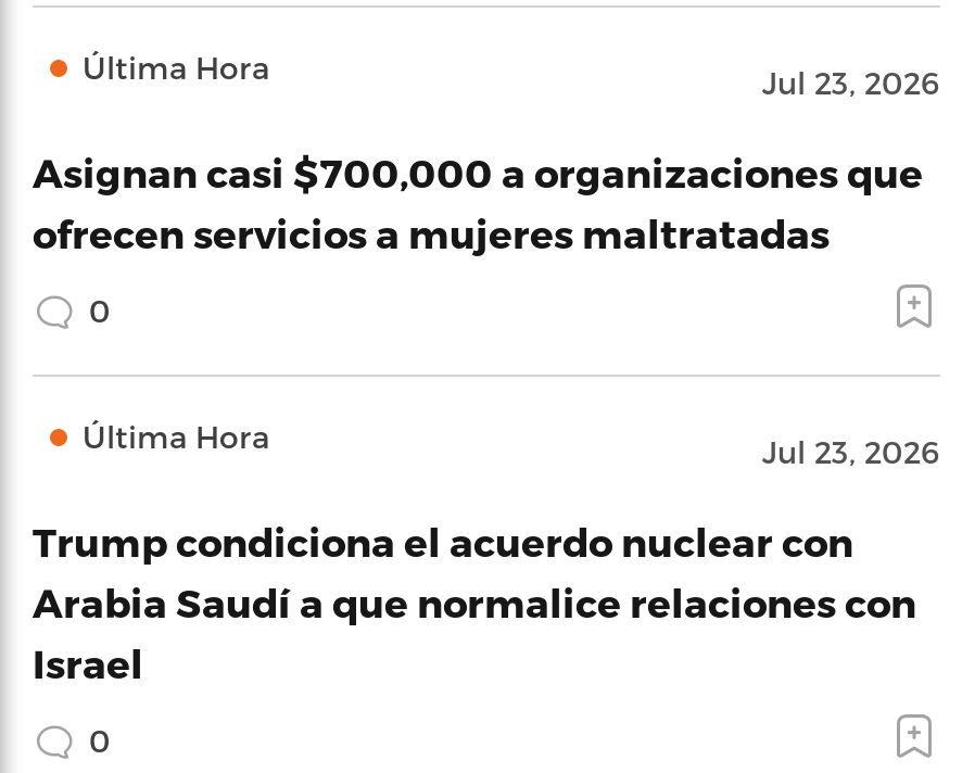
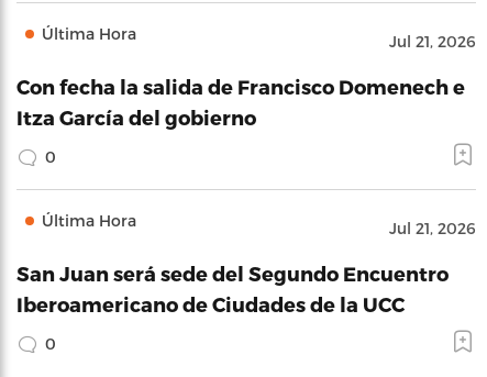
- Jul 23, 2026
+ Jul 21, 2026

- Asignan casi $700,000 a organizaciones que
- ofrecen servicios a mujeres maltratadas
+ Con fecha la salida de Francisco Domenech e
+ Itza García del gobierno

- Jul 23, 2026
+ Jul 21, 2026

- Trump condiciona el acuerdo nuclear con
- Arabia Saudí a que normalice relaciones con
- Israel
+ San Juan será sede del Segundo Encuentro
+ Iberoamericano de Ciudades de la UCC
